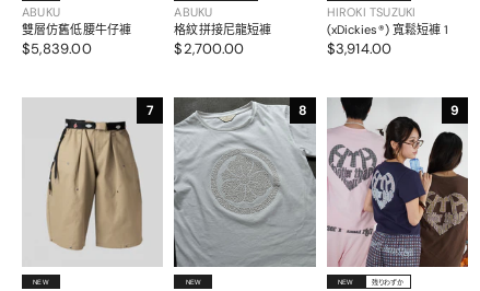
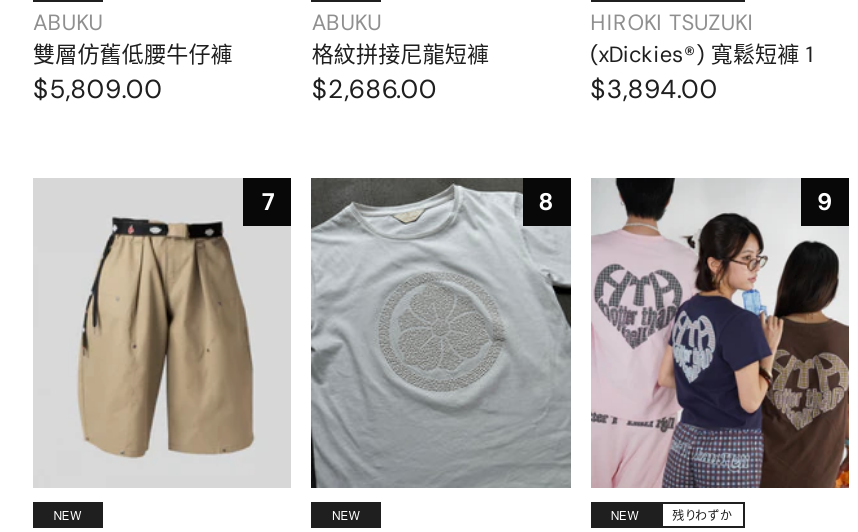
- $5,839.00
+ $5,809.00

- $2,700.00
+ $2,686.00

- $3,914.00
+ $3,894.00
